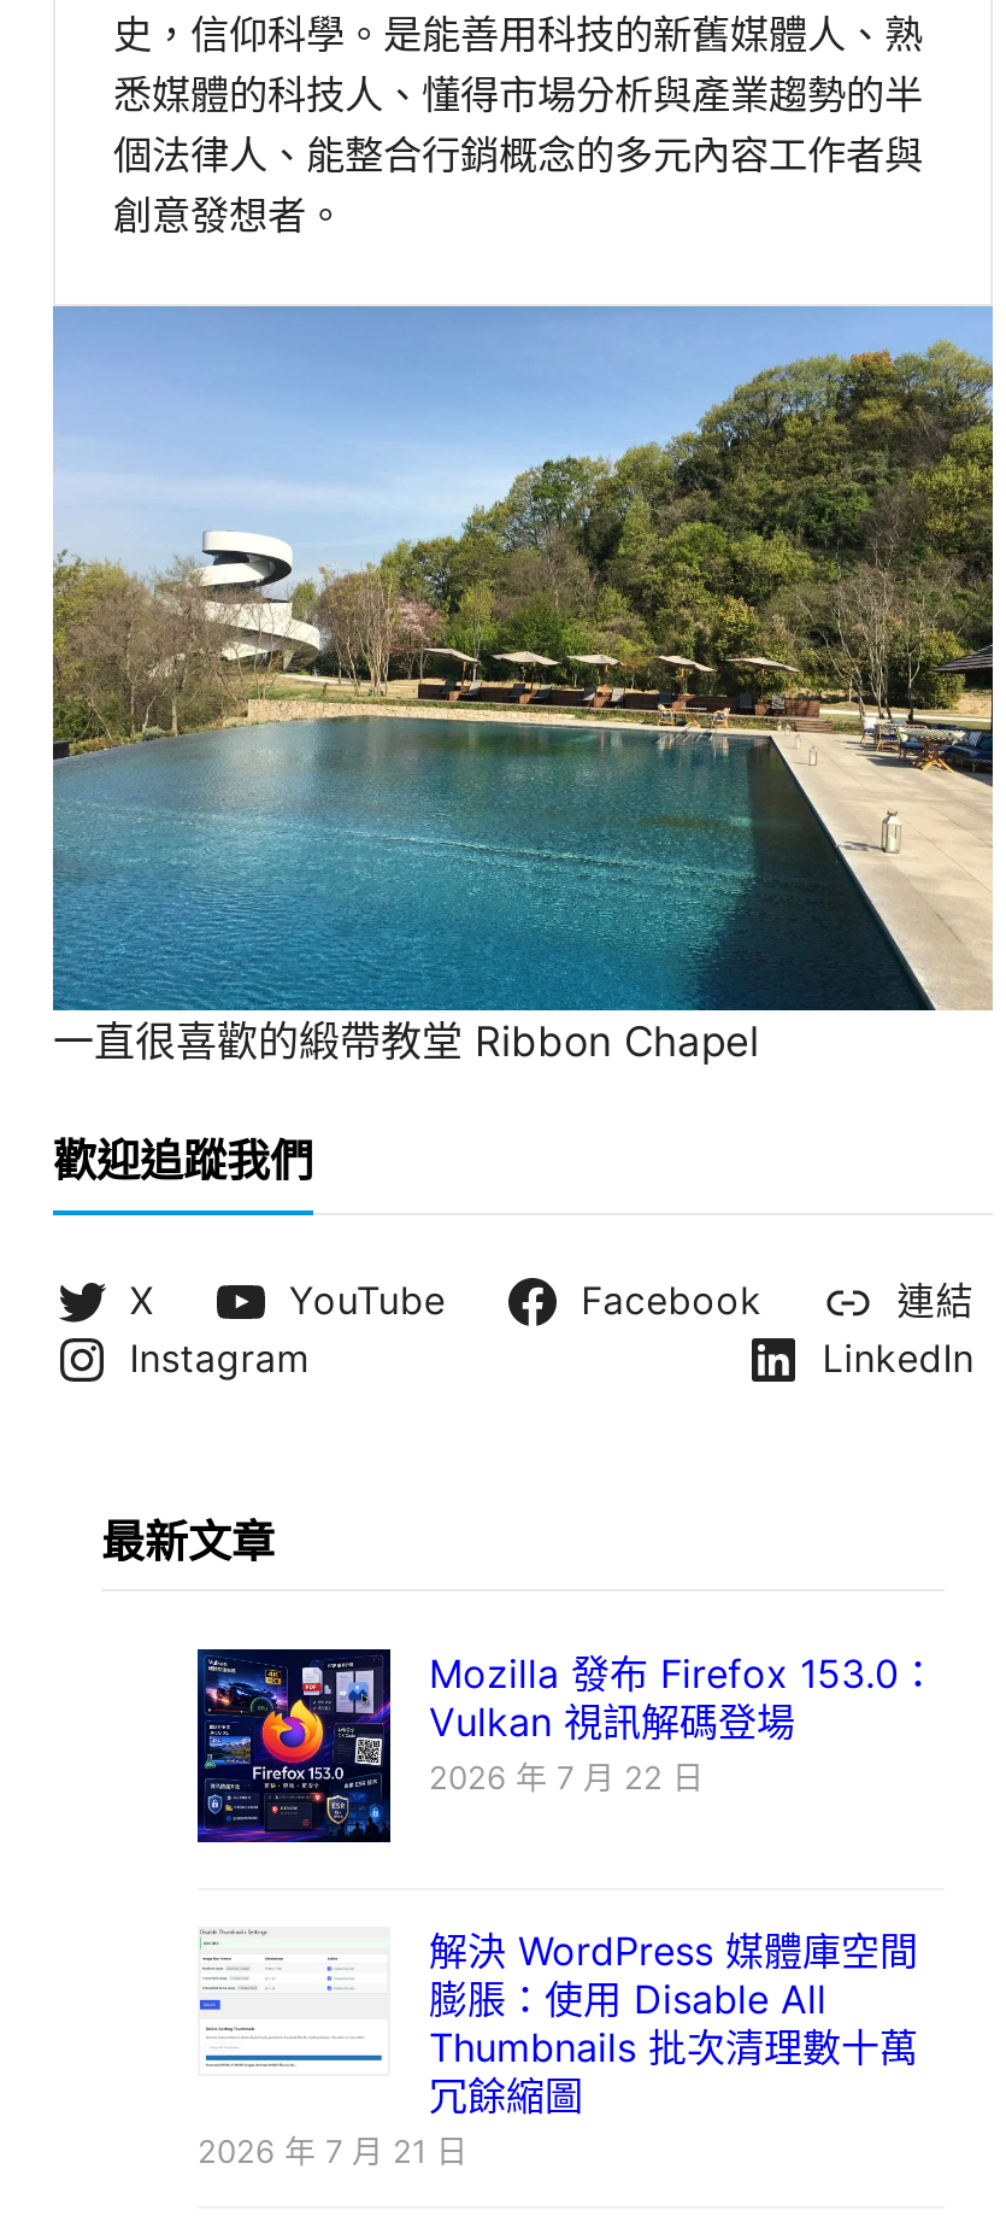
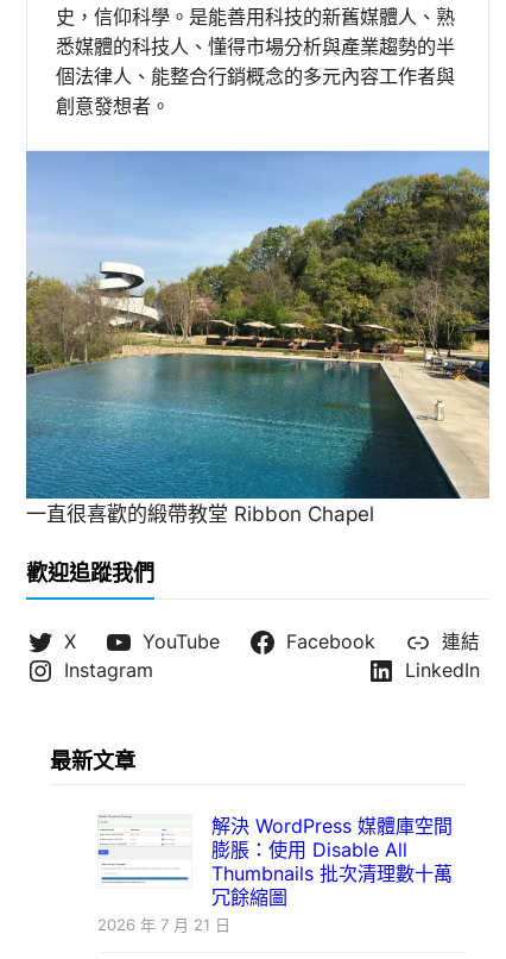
- [image]
- Mozilla 發布 Firefox 153.0：
- Vulkan 視訊解碼登場
- 2026 年 7 月 22 日
